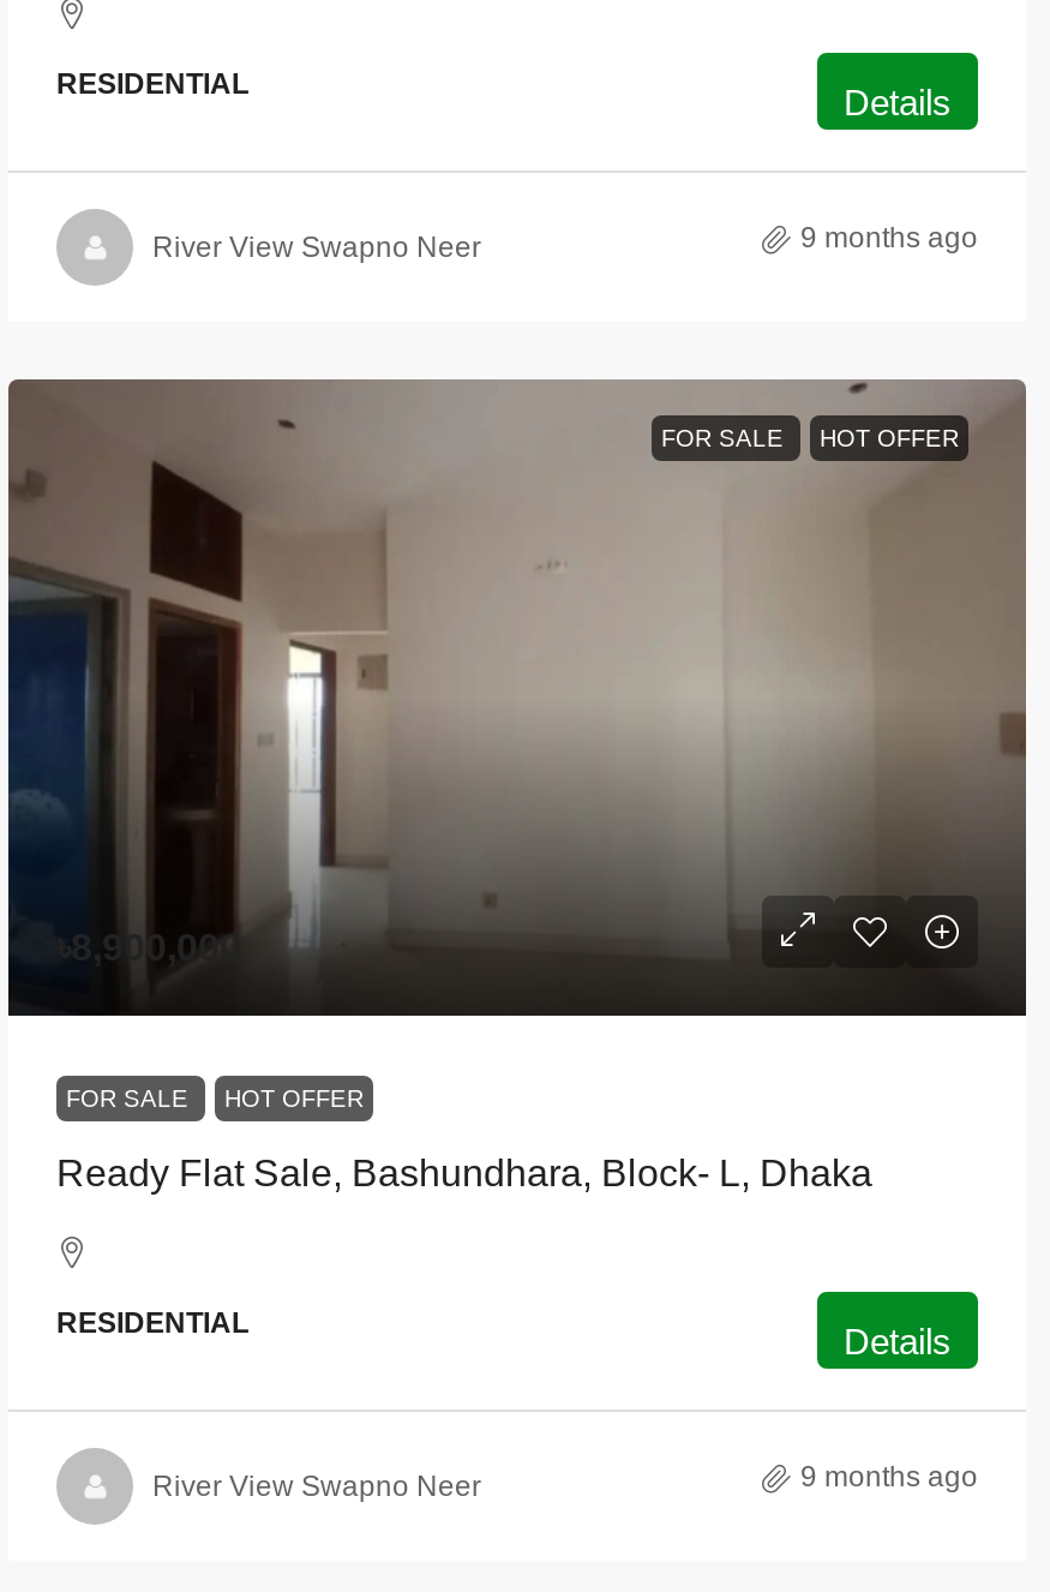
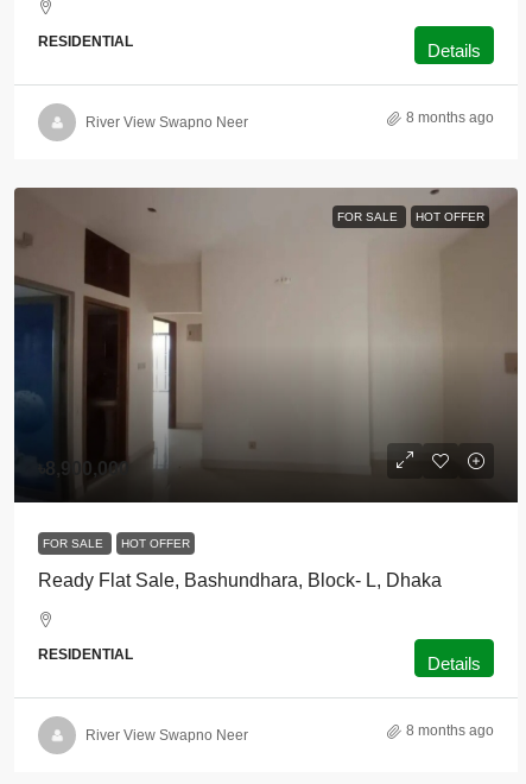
- 9 months ago
+ 8 months ago

- 9 months ago
+ 8 months ago
